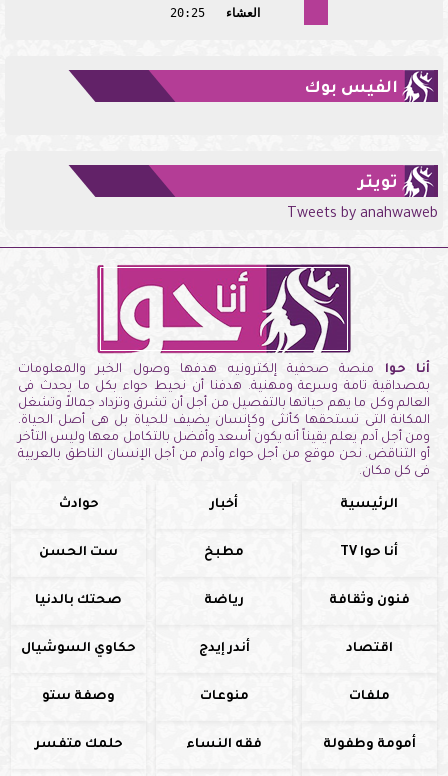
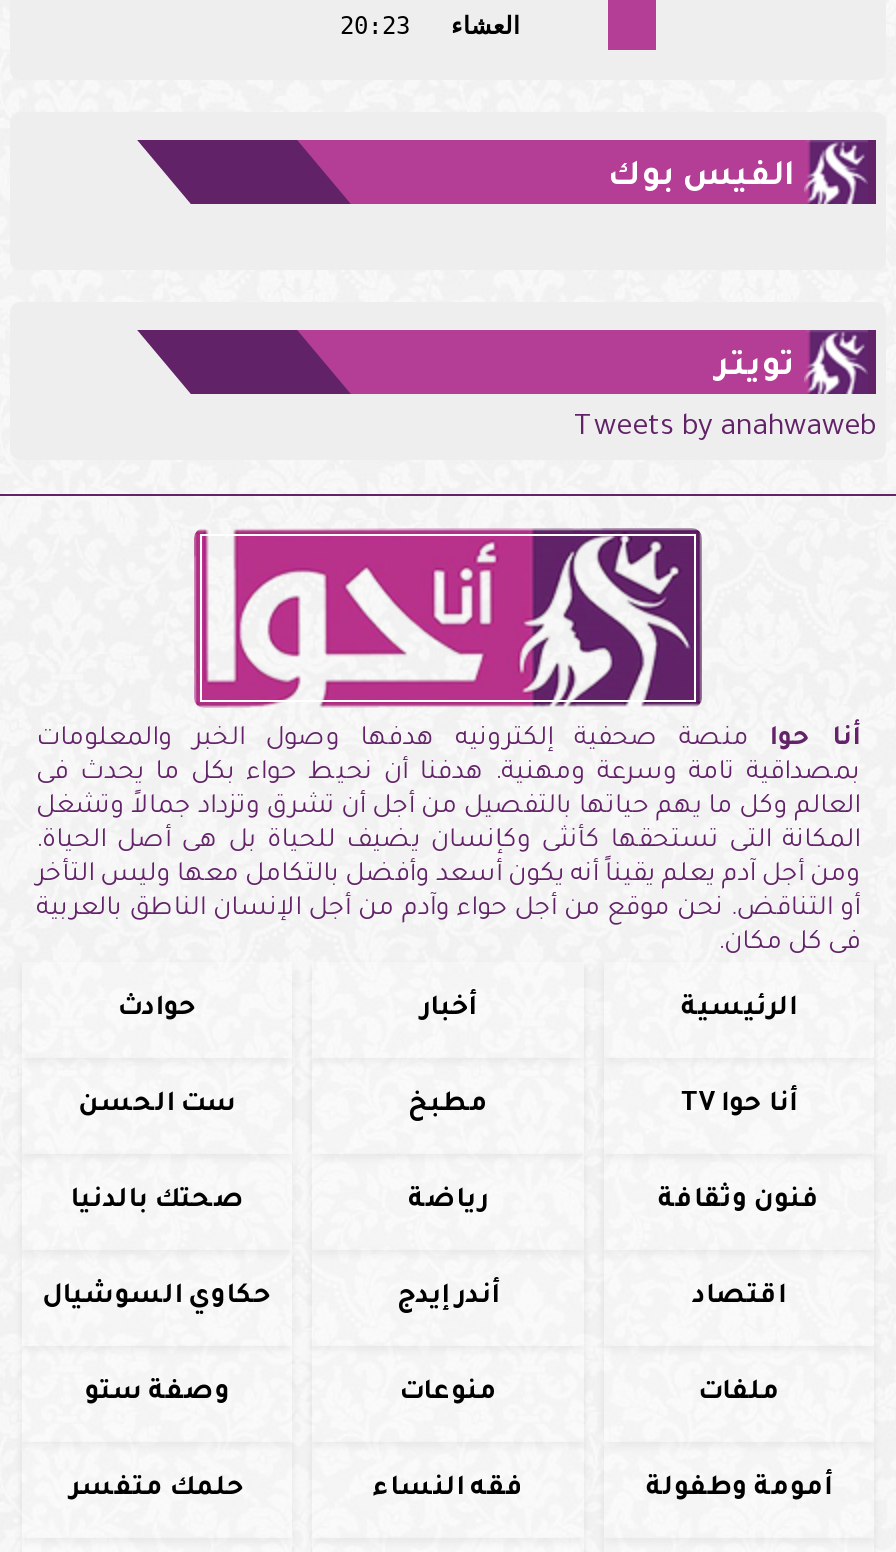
- العشاء 20:25
+ العشاء 20:23
